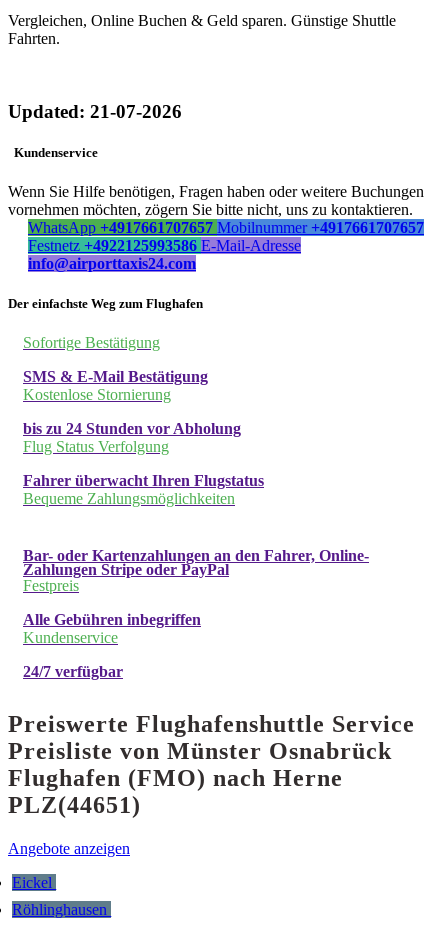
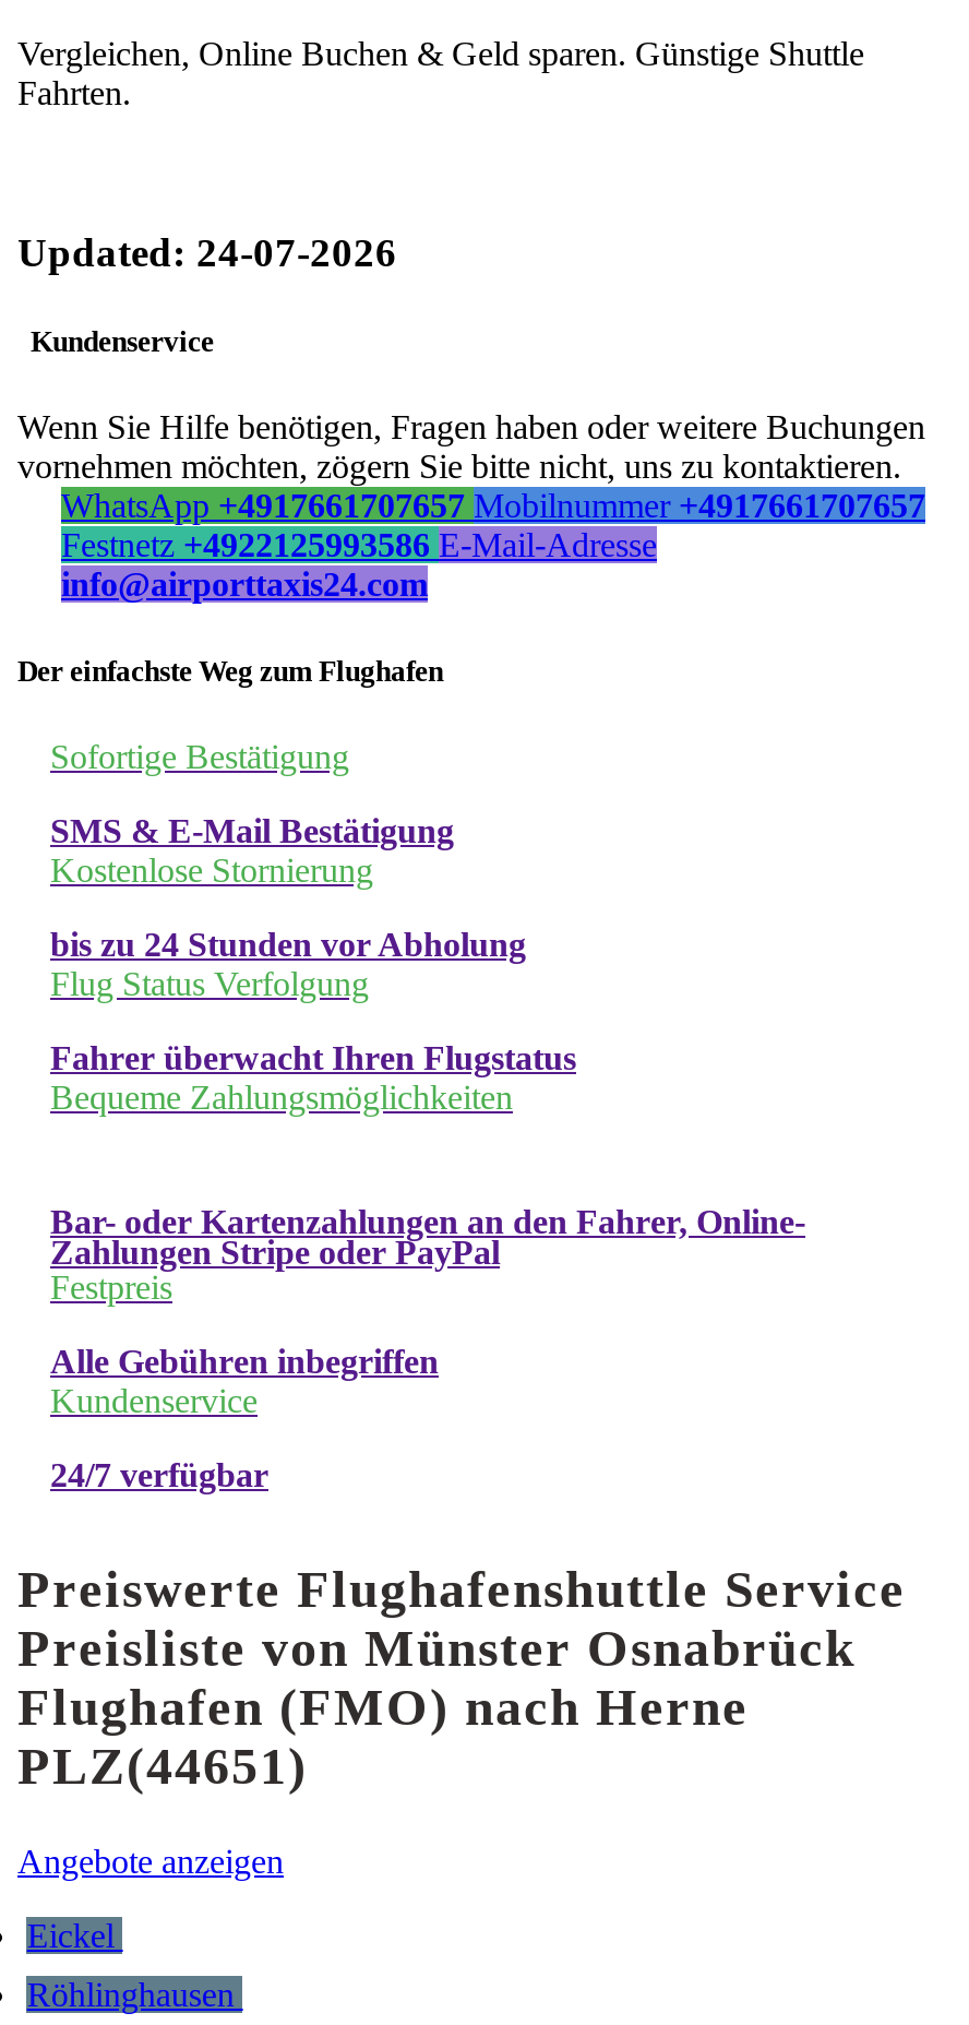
- Updated: 21-07-2026
+ Updated: 24-07-2026
